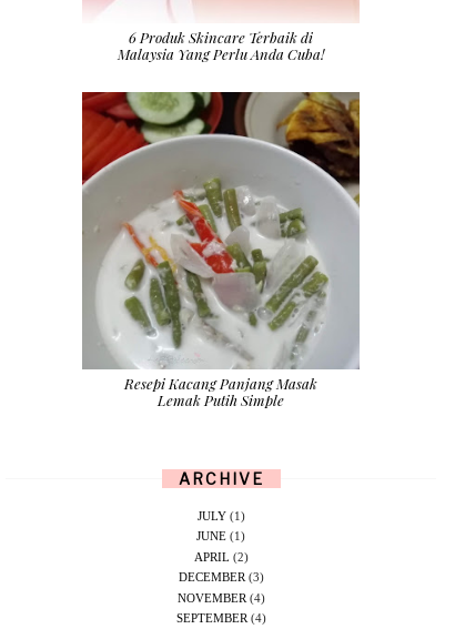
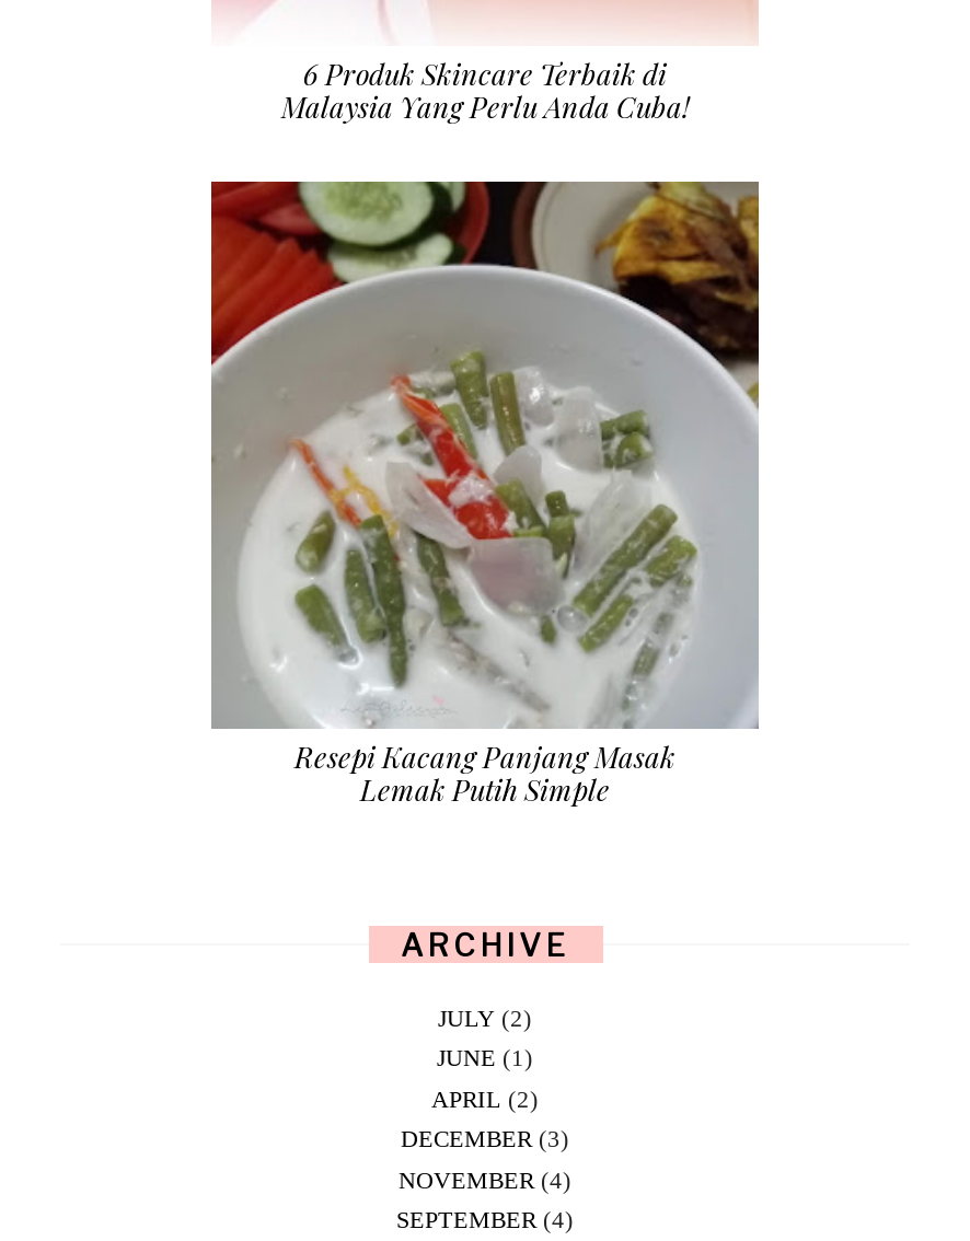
- JULY (1)
+ JULY (2)
